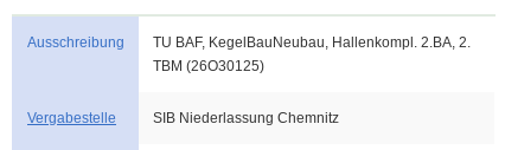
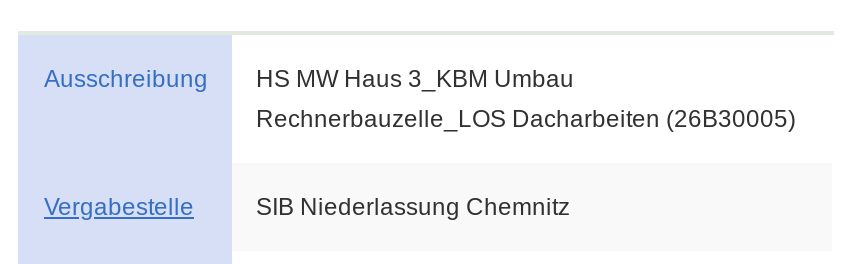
- TU BAF, KegelBauNeubau, Hallenkompl. 2.BA, 2.
- TBM (26O30125)
+ HS MW Haus 3_KBM Umbau
+ Rechnerbauzelle_LOS Dacharbeiten (26B30005)
